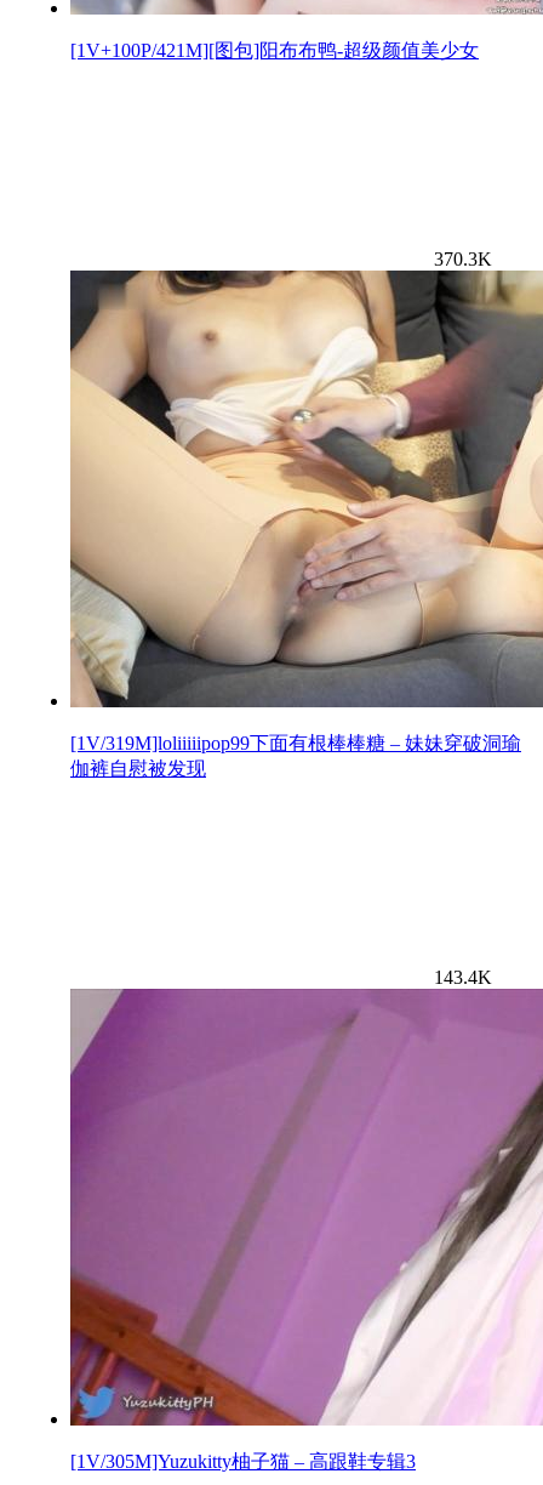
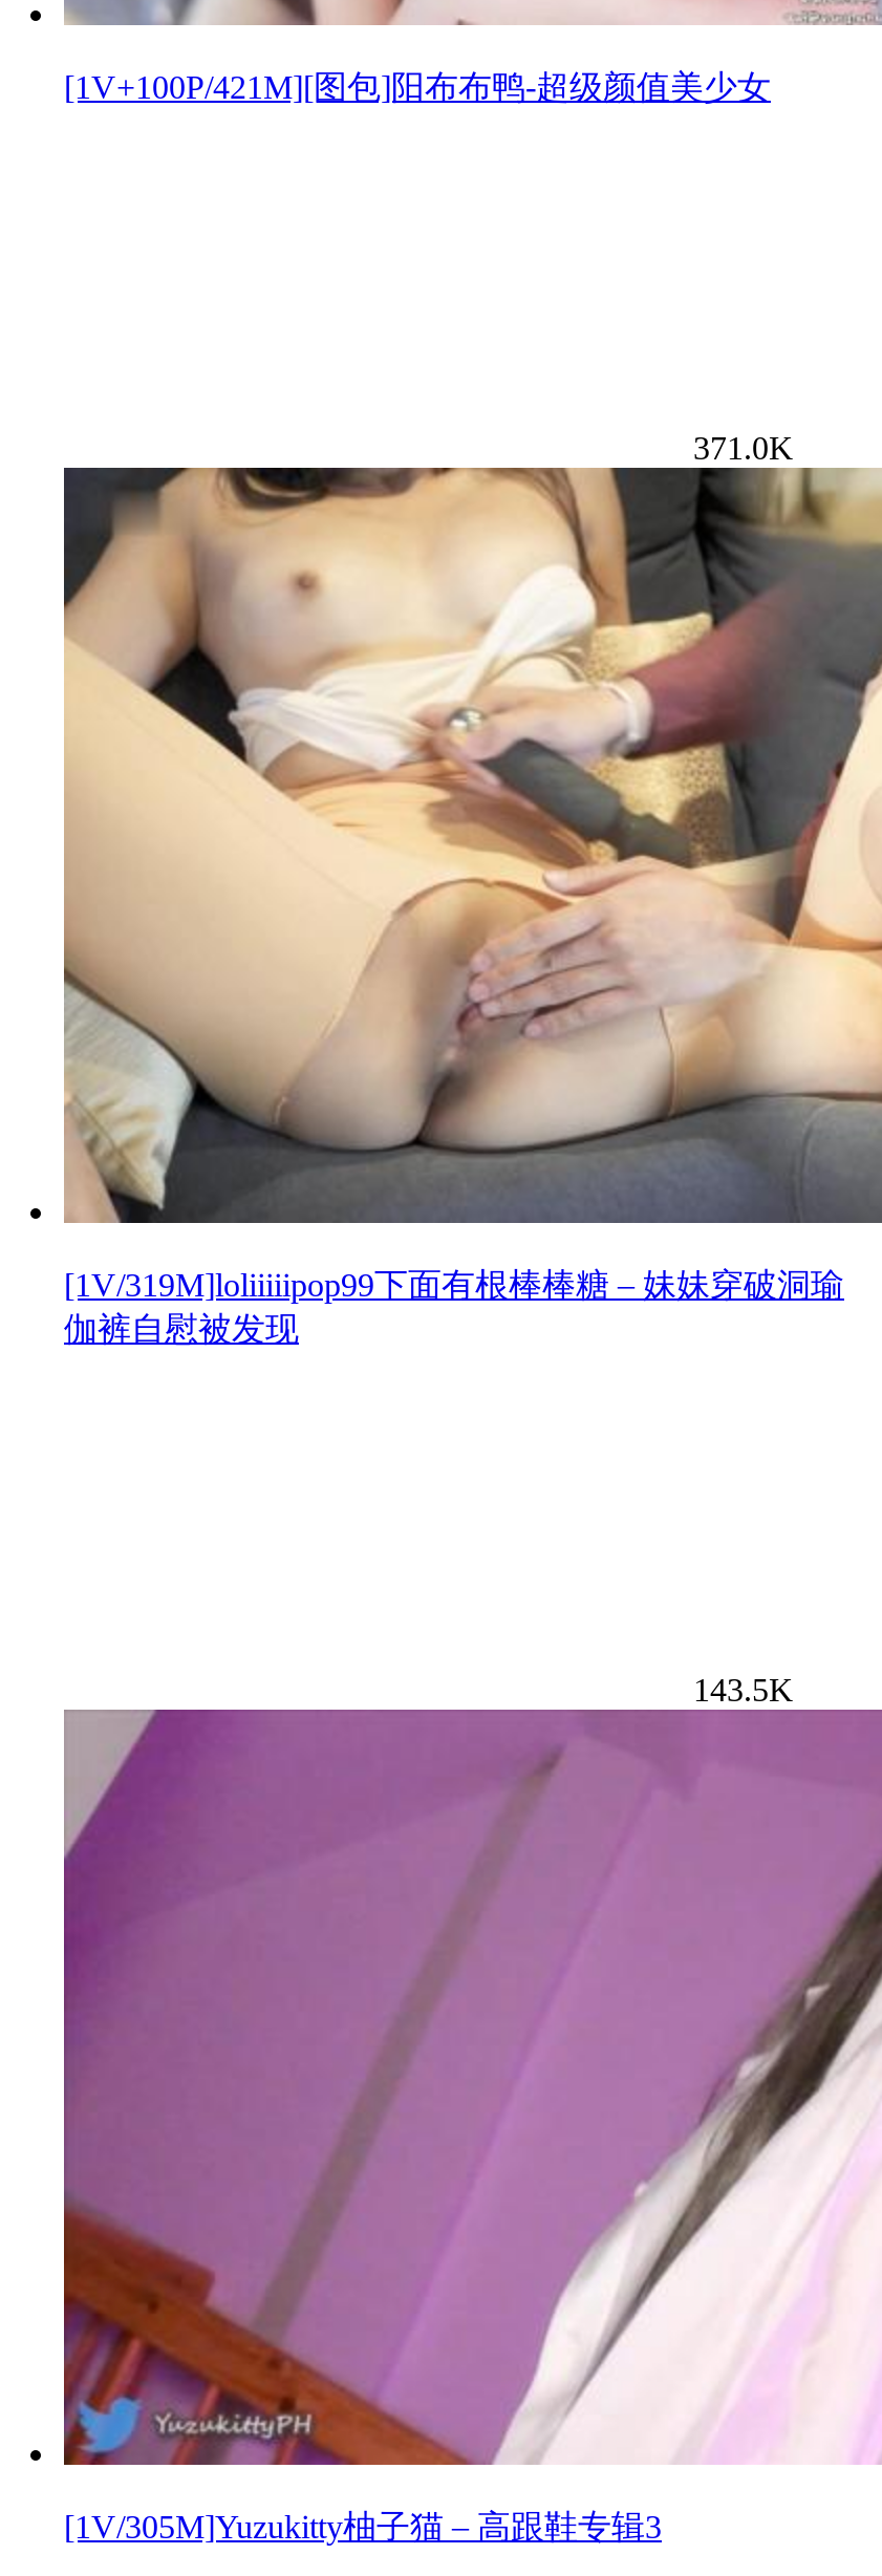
- 370.3K
+ 371.0K

- 143.4K
+ 143.5K
